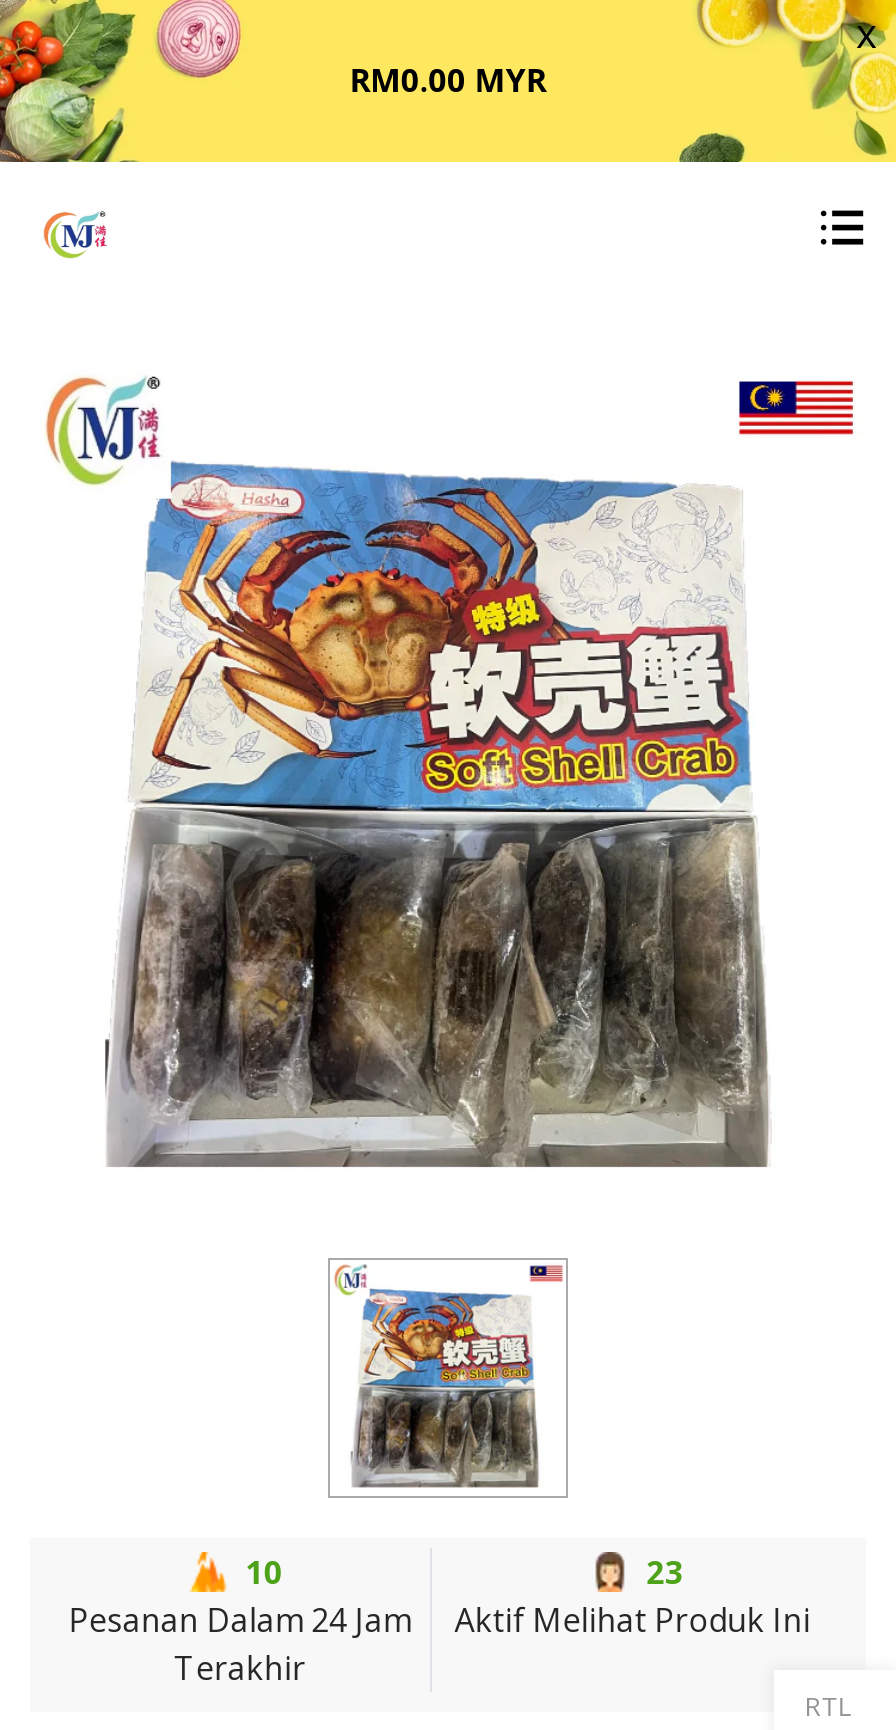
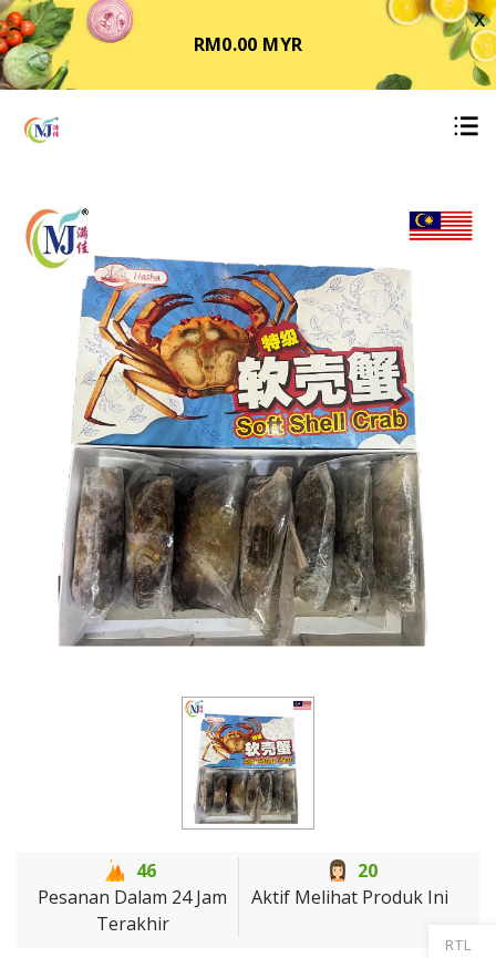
- 10
+ 46

- 23
+ 20
